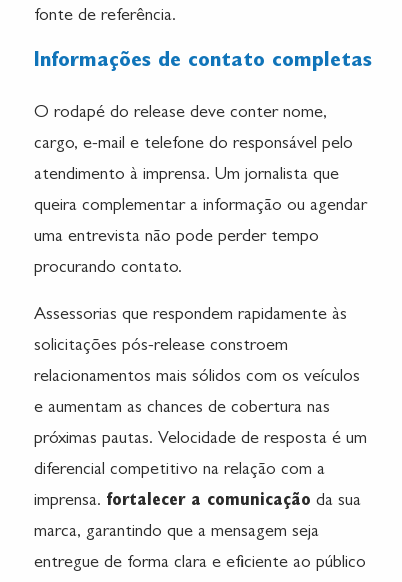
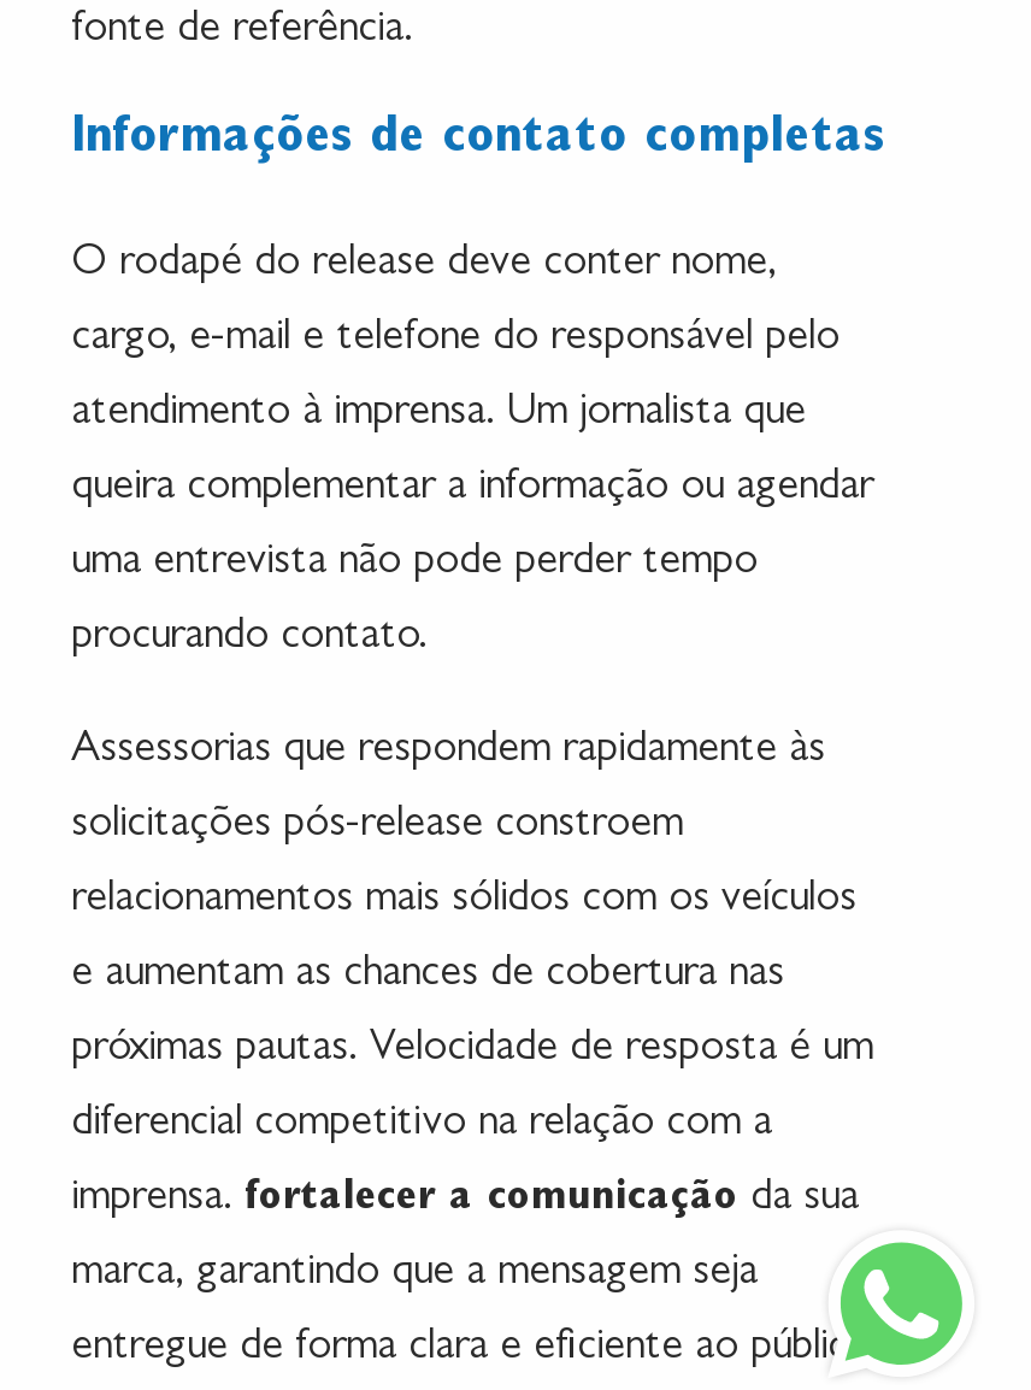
+ [image]
